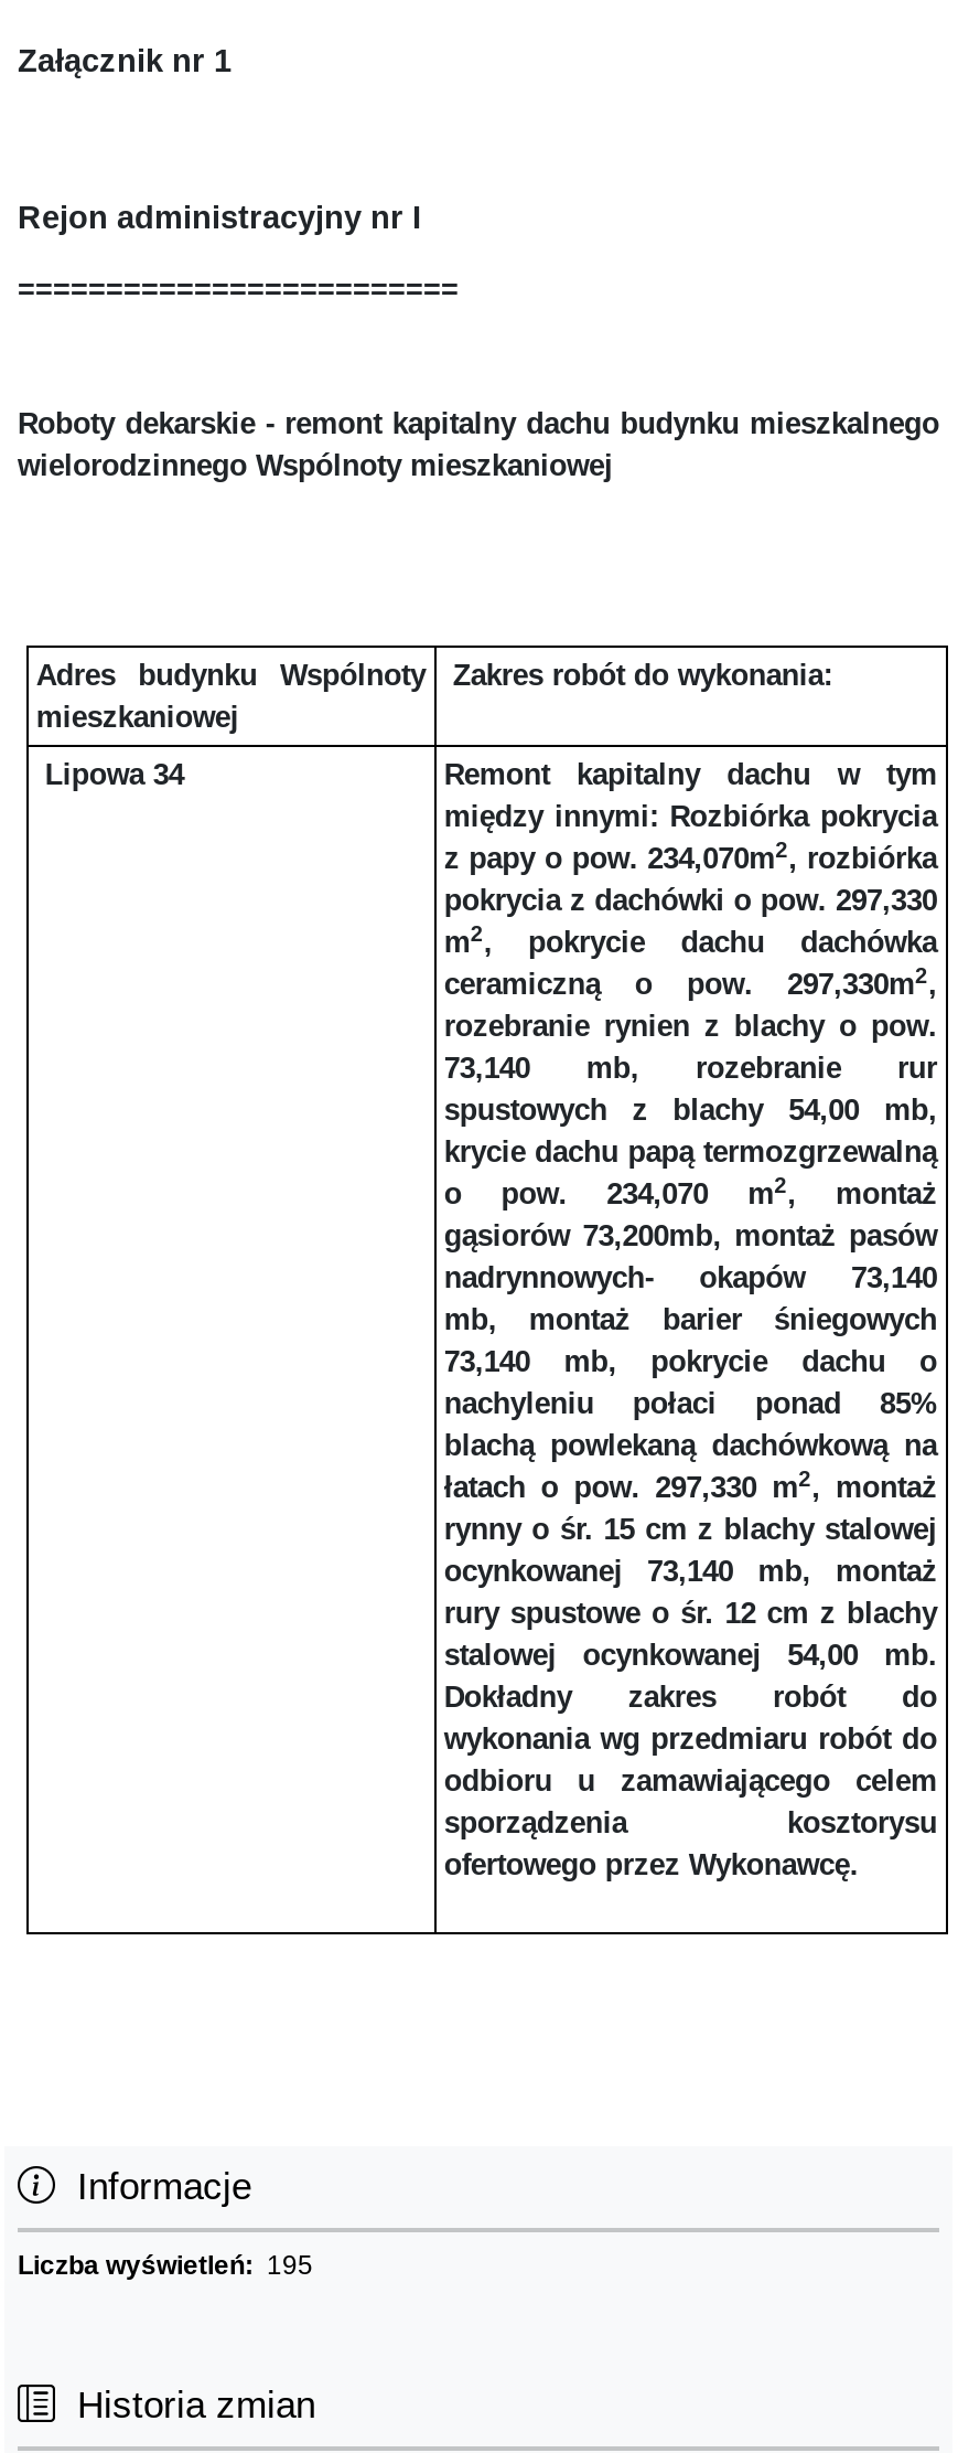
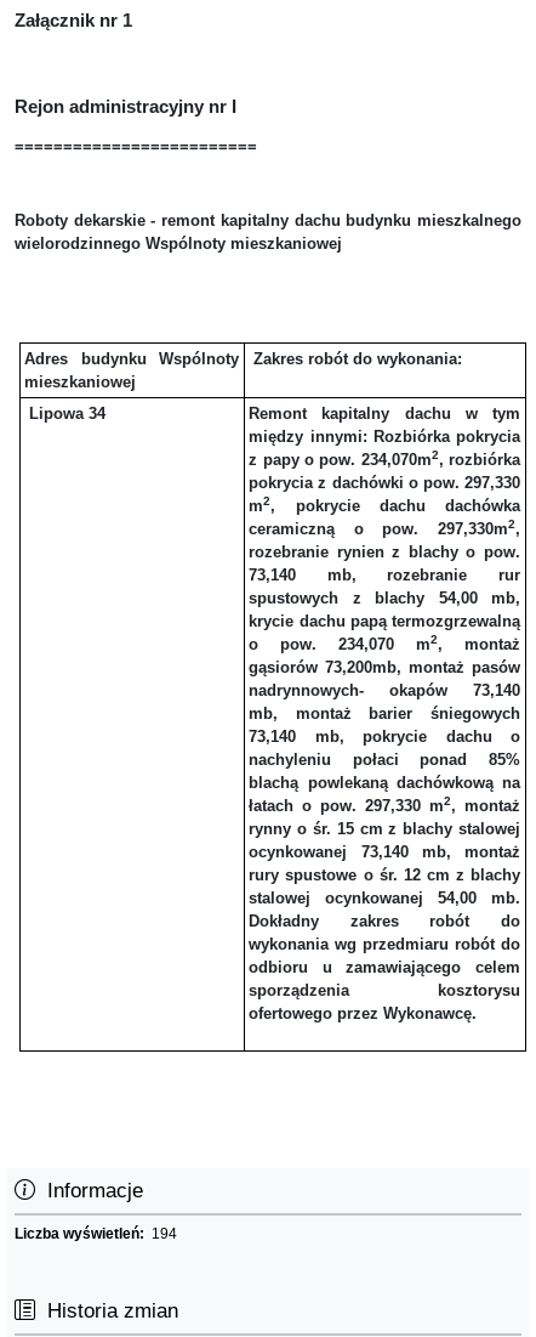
- Liczba wyświetleń: 195
+ Liczba wyświetleń: 194
